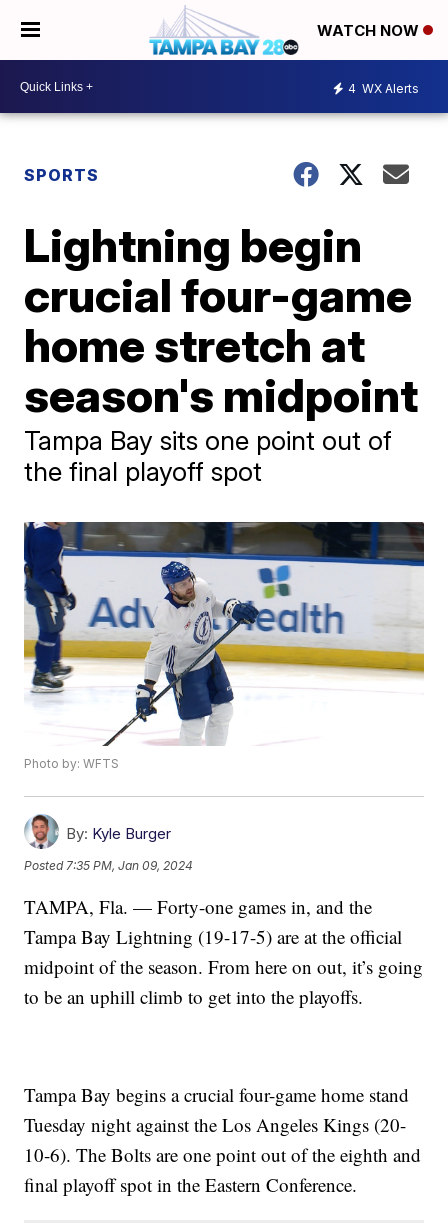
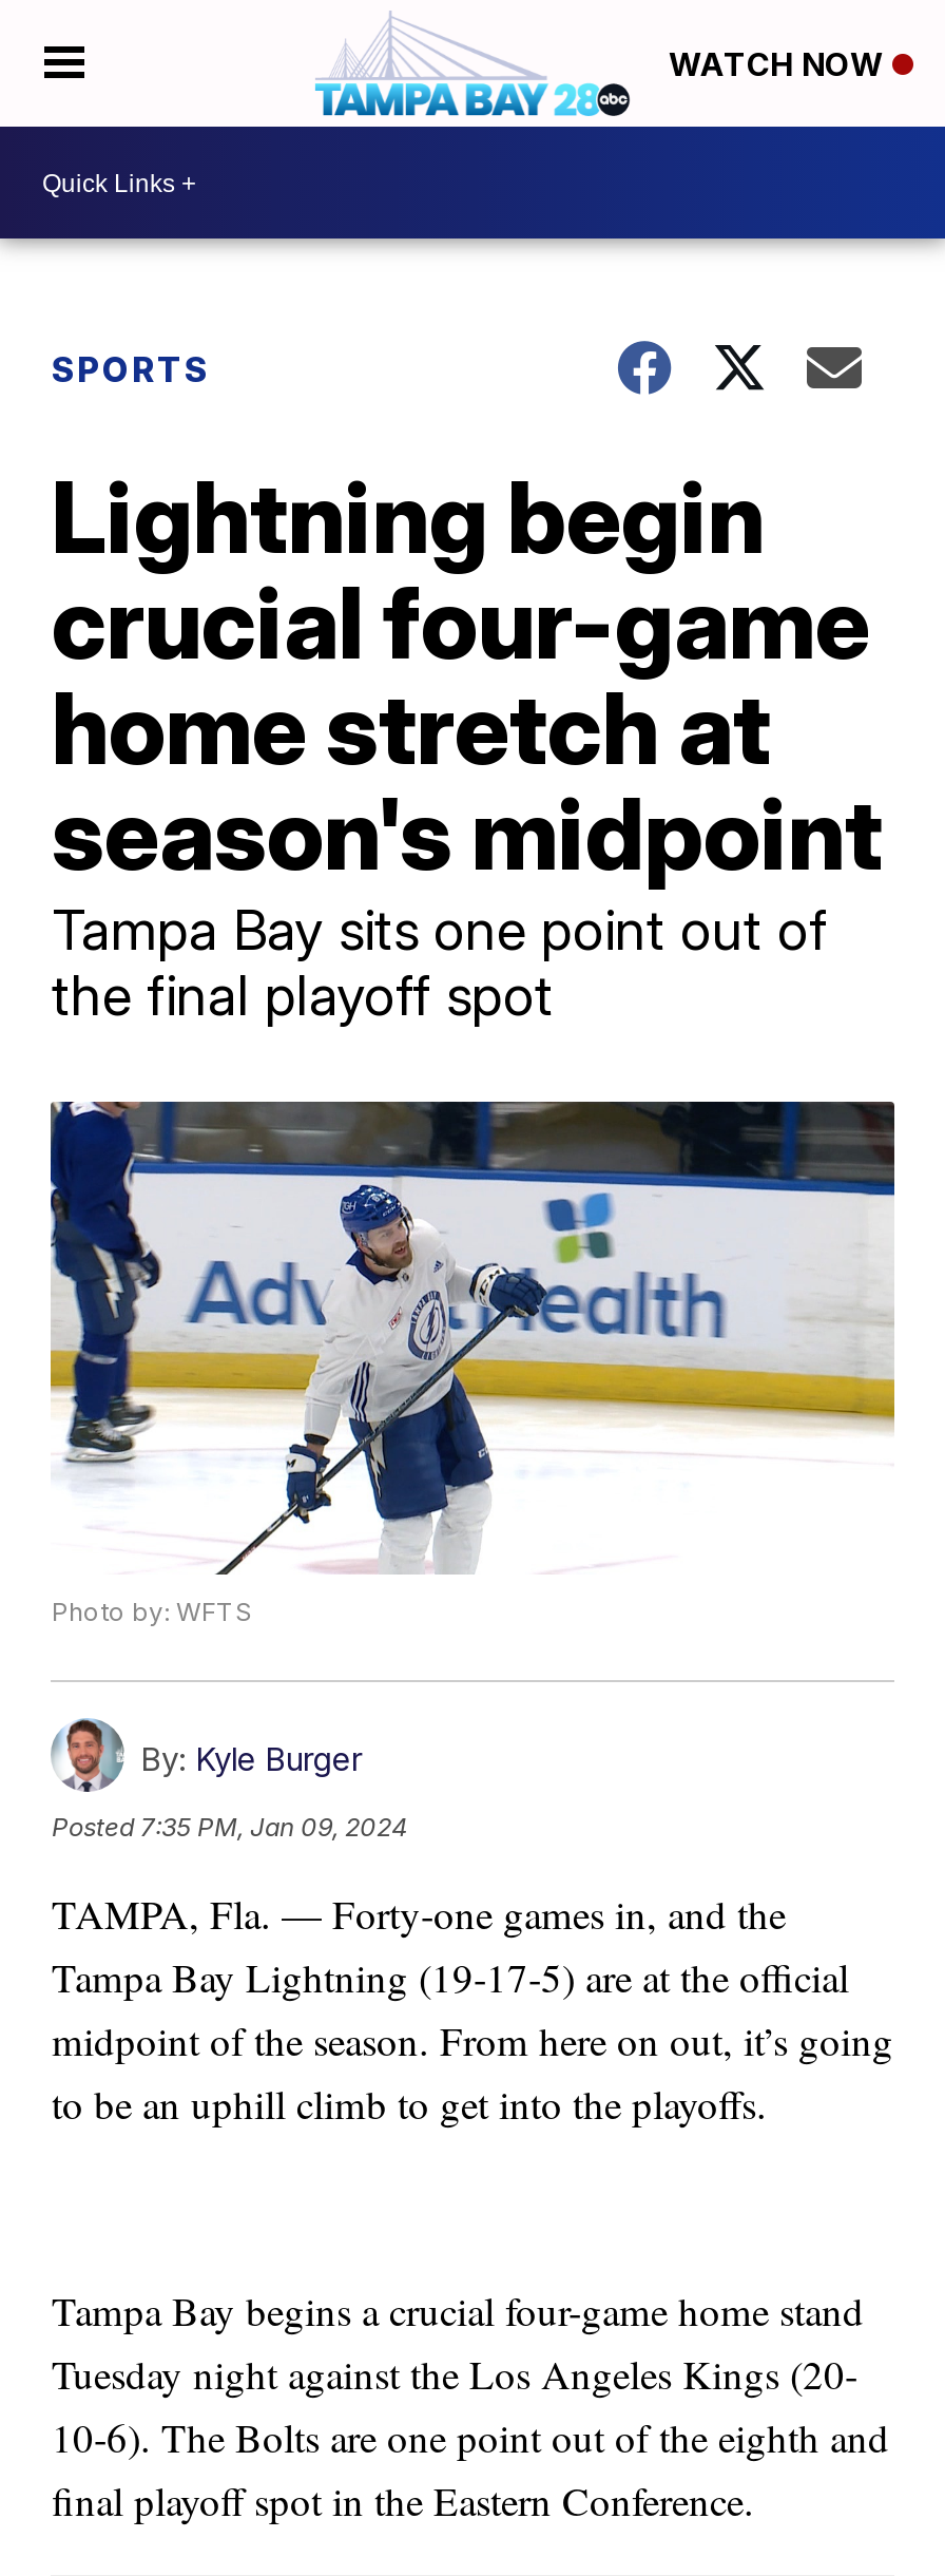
- 4 WX Alerts
